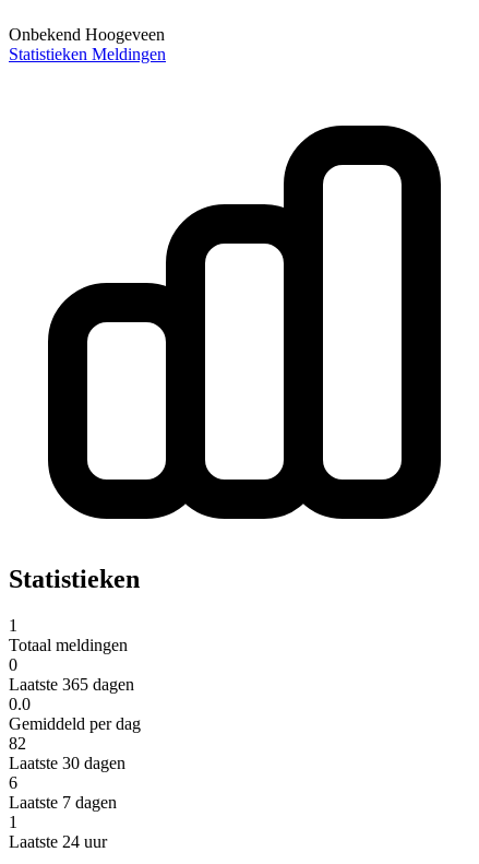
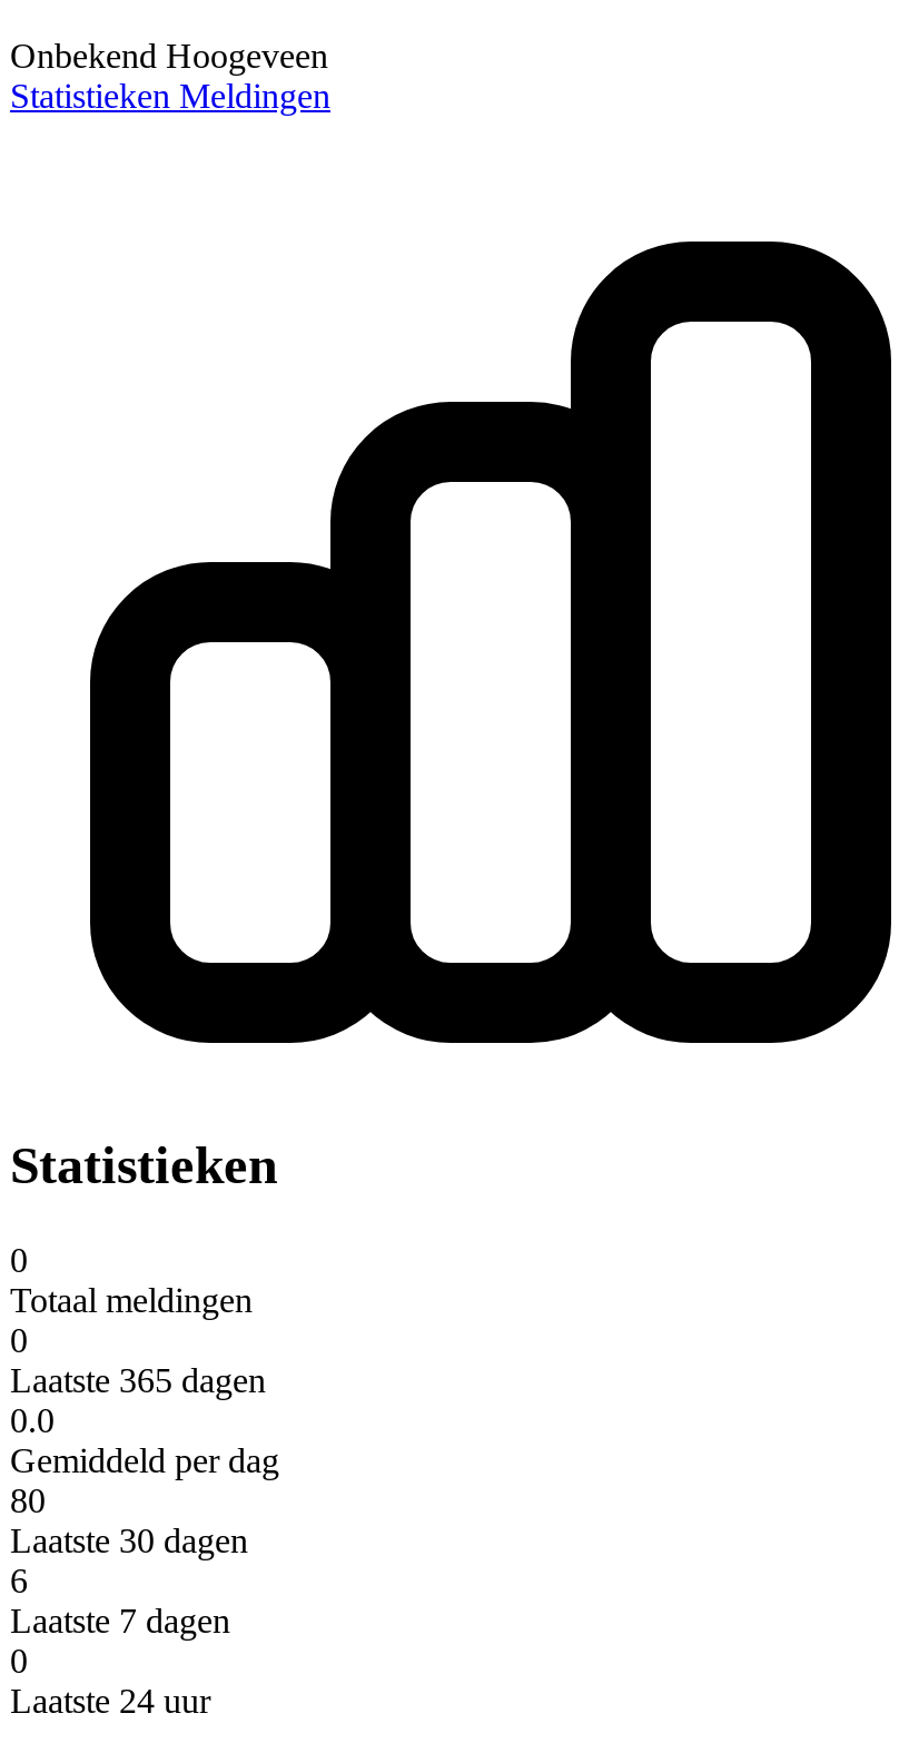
- 1
+ 0

- 82
+ 80

- 1
+ 0
